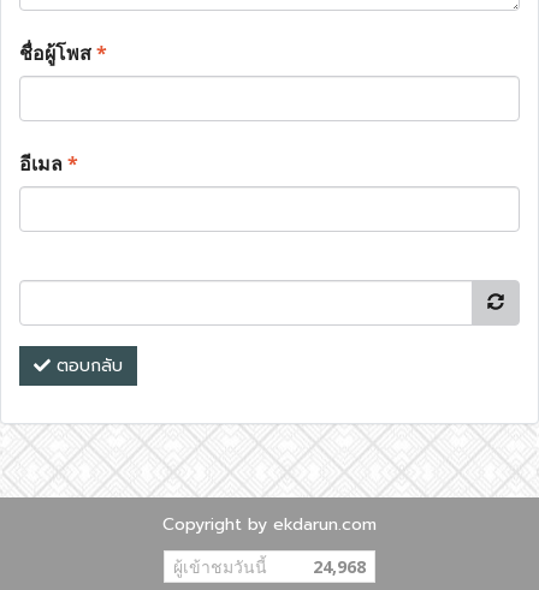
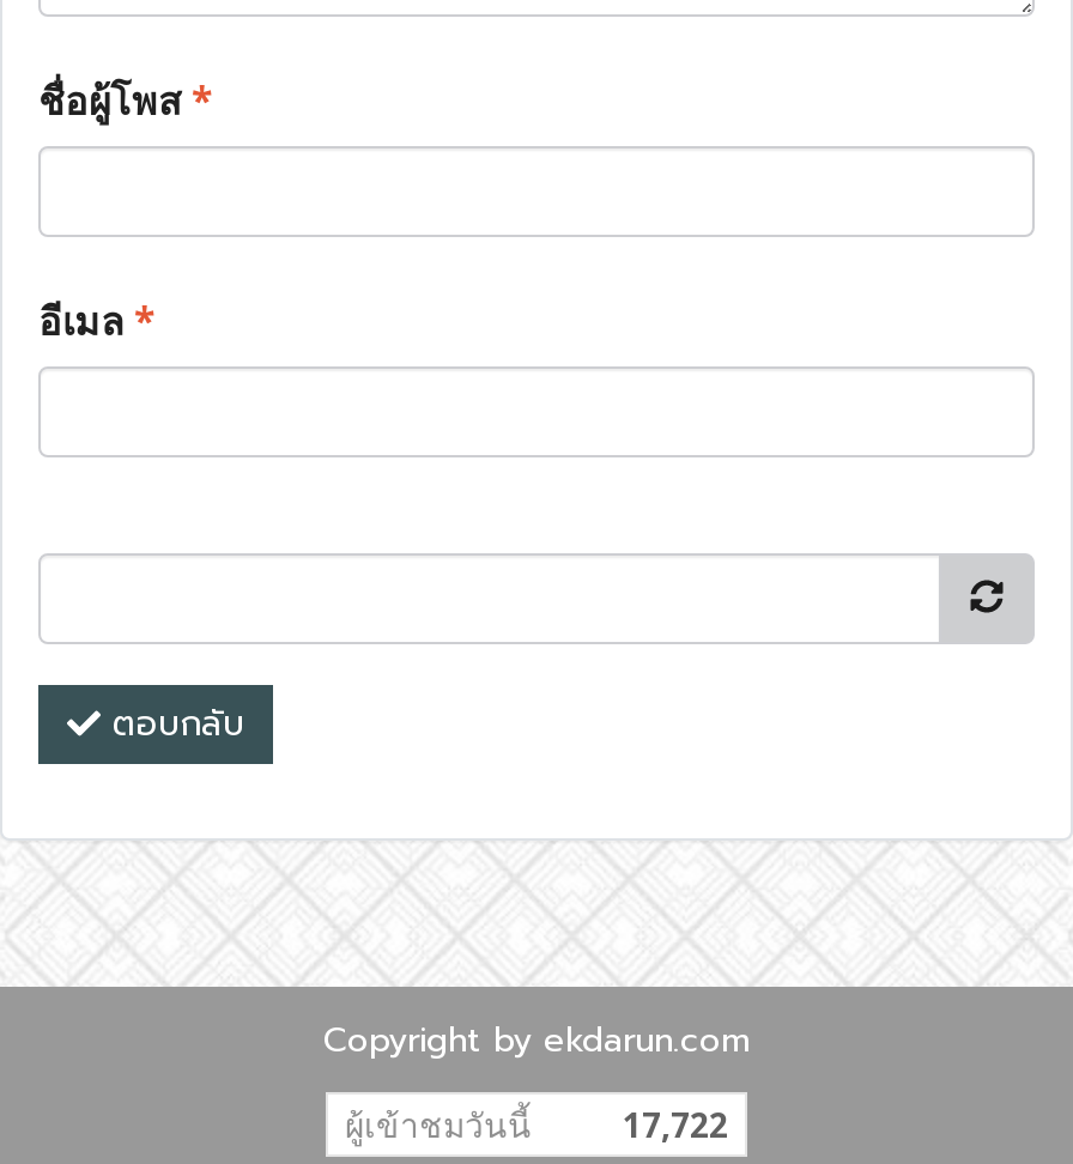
- ผู้เข้าชมวันนี้ 24,968
+ ผู้เข้าชมวันนี้ 17,722
